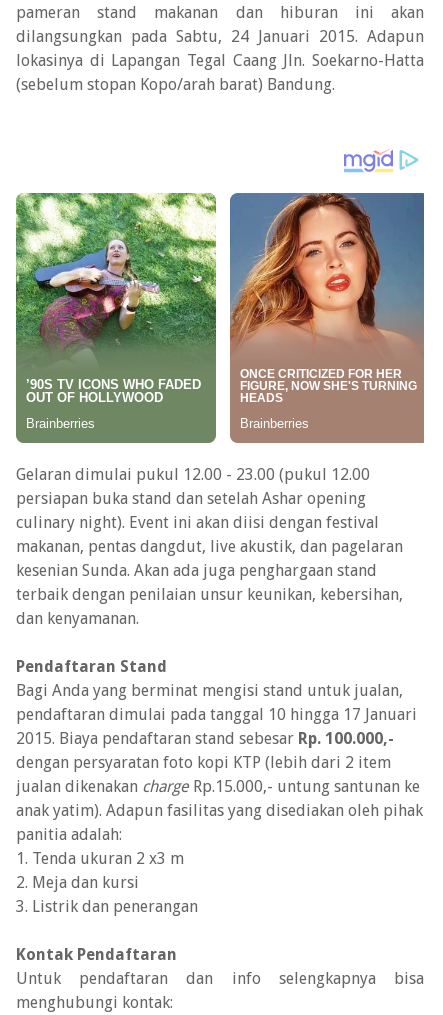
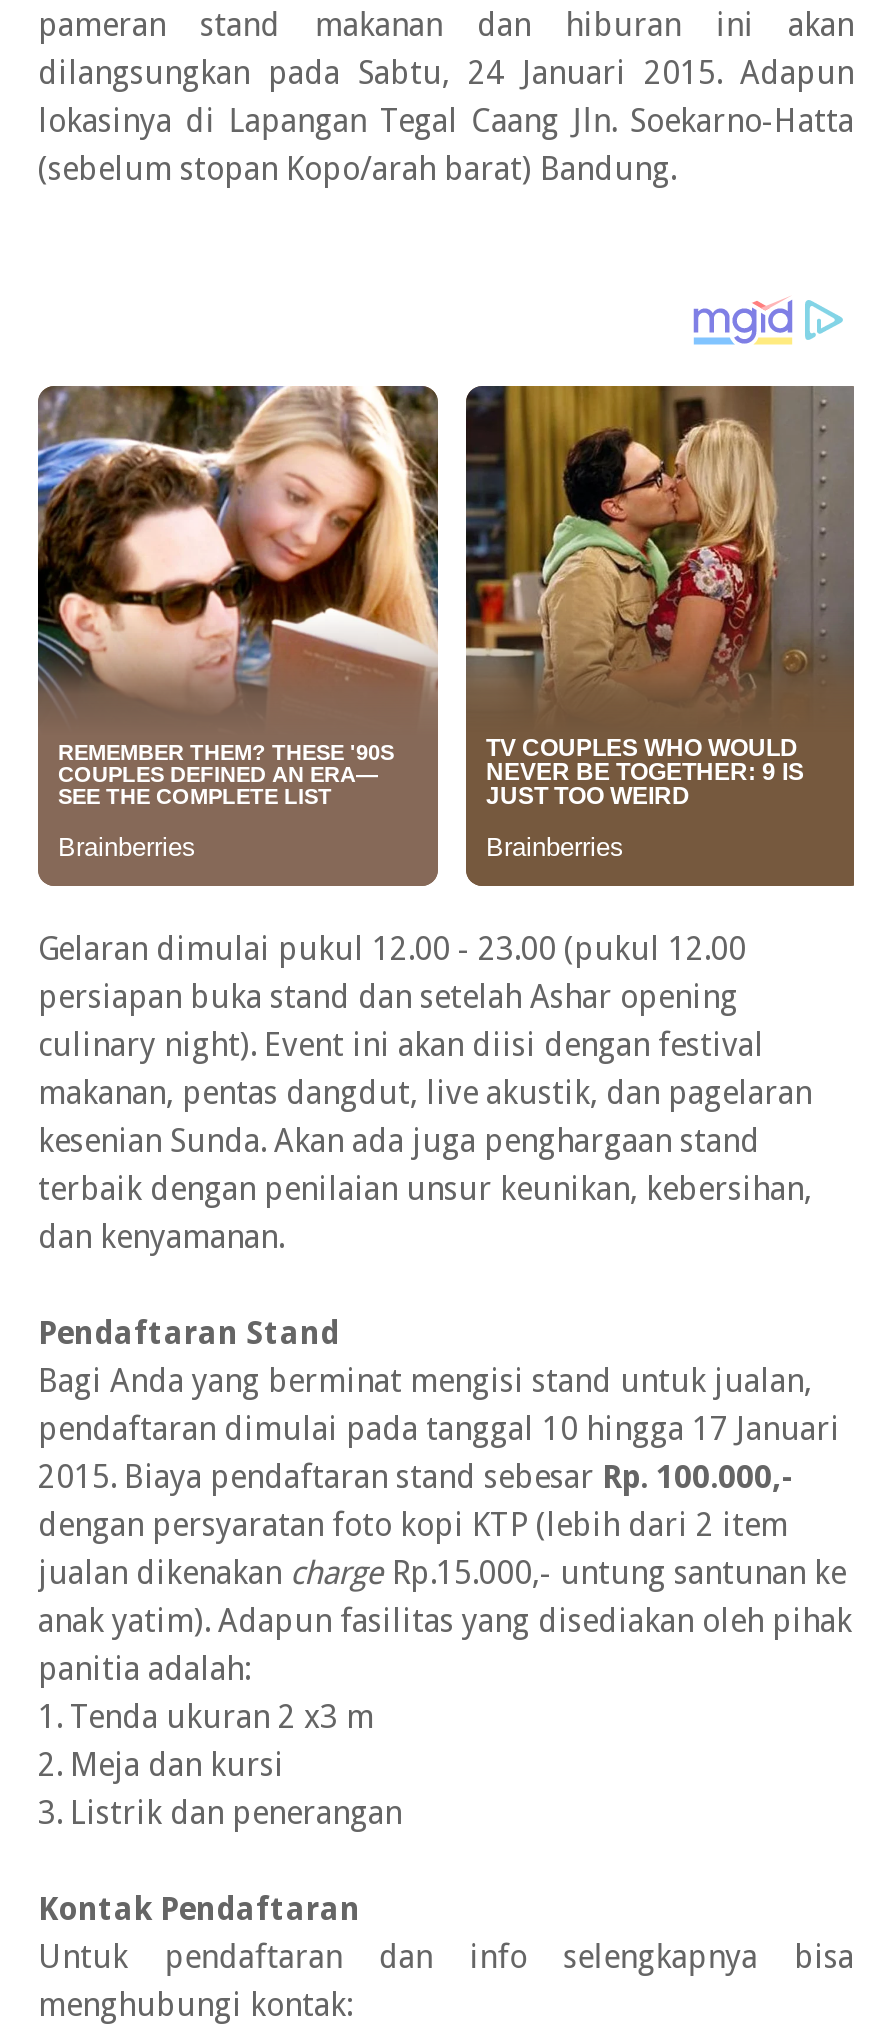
- [image]
+ [image]

- [image]
+ [image]
